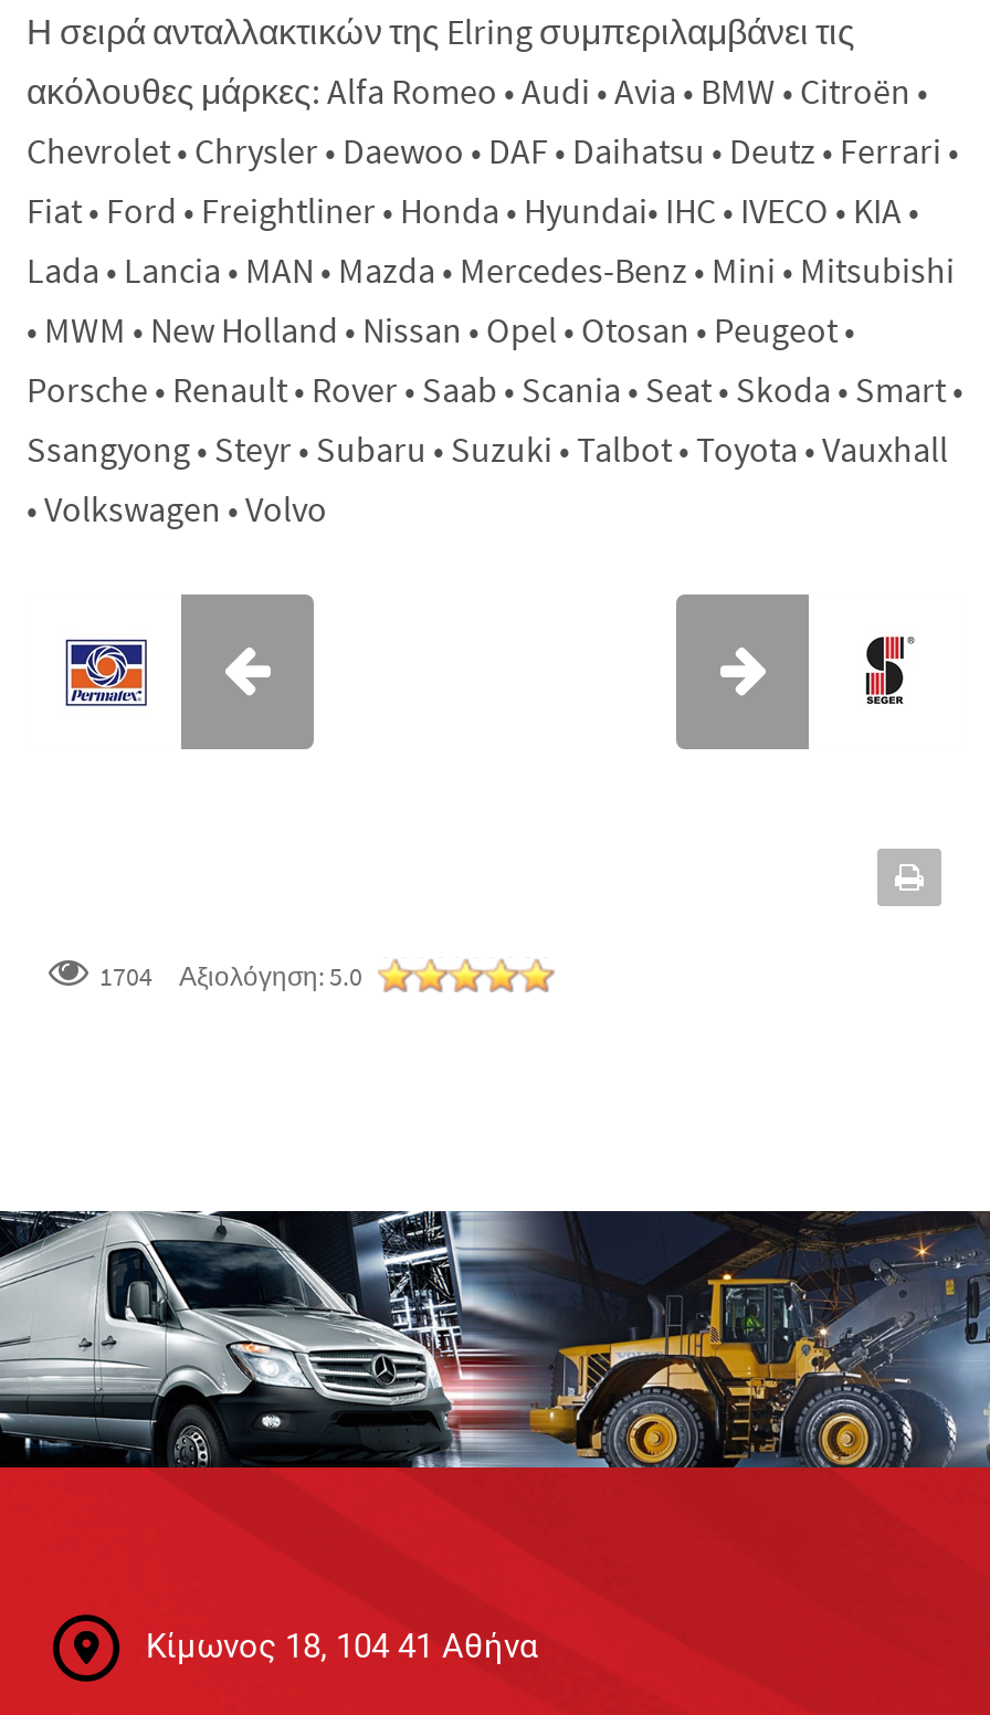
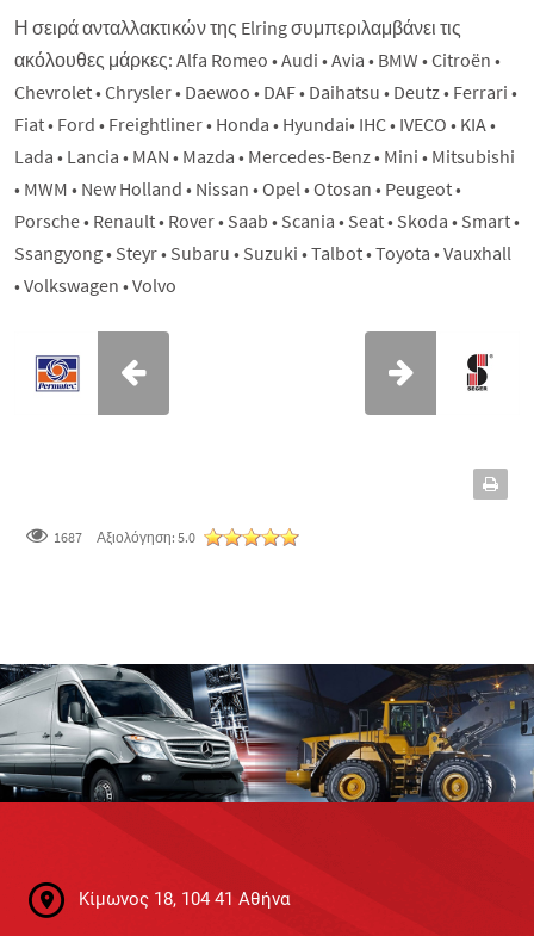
- 1704 Αξιολόγηση: 5.0
+ 1687 Αξιολόγηση: 5.0
